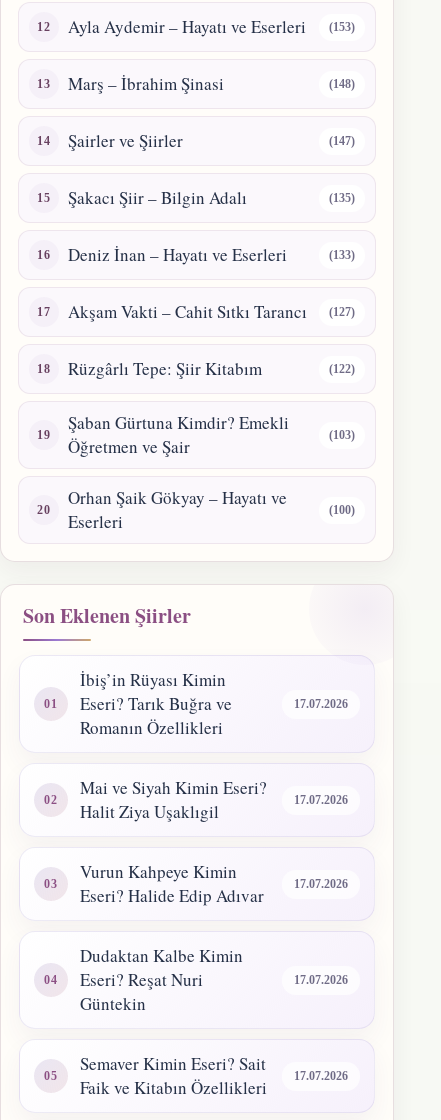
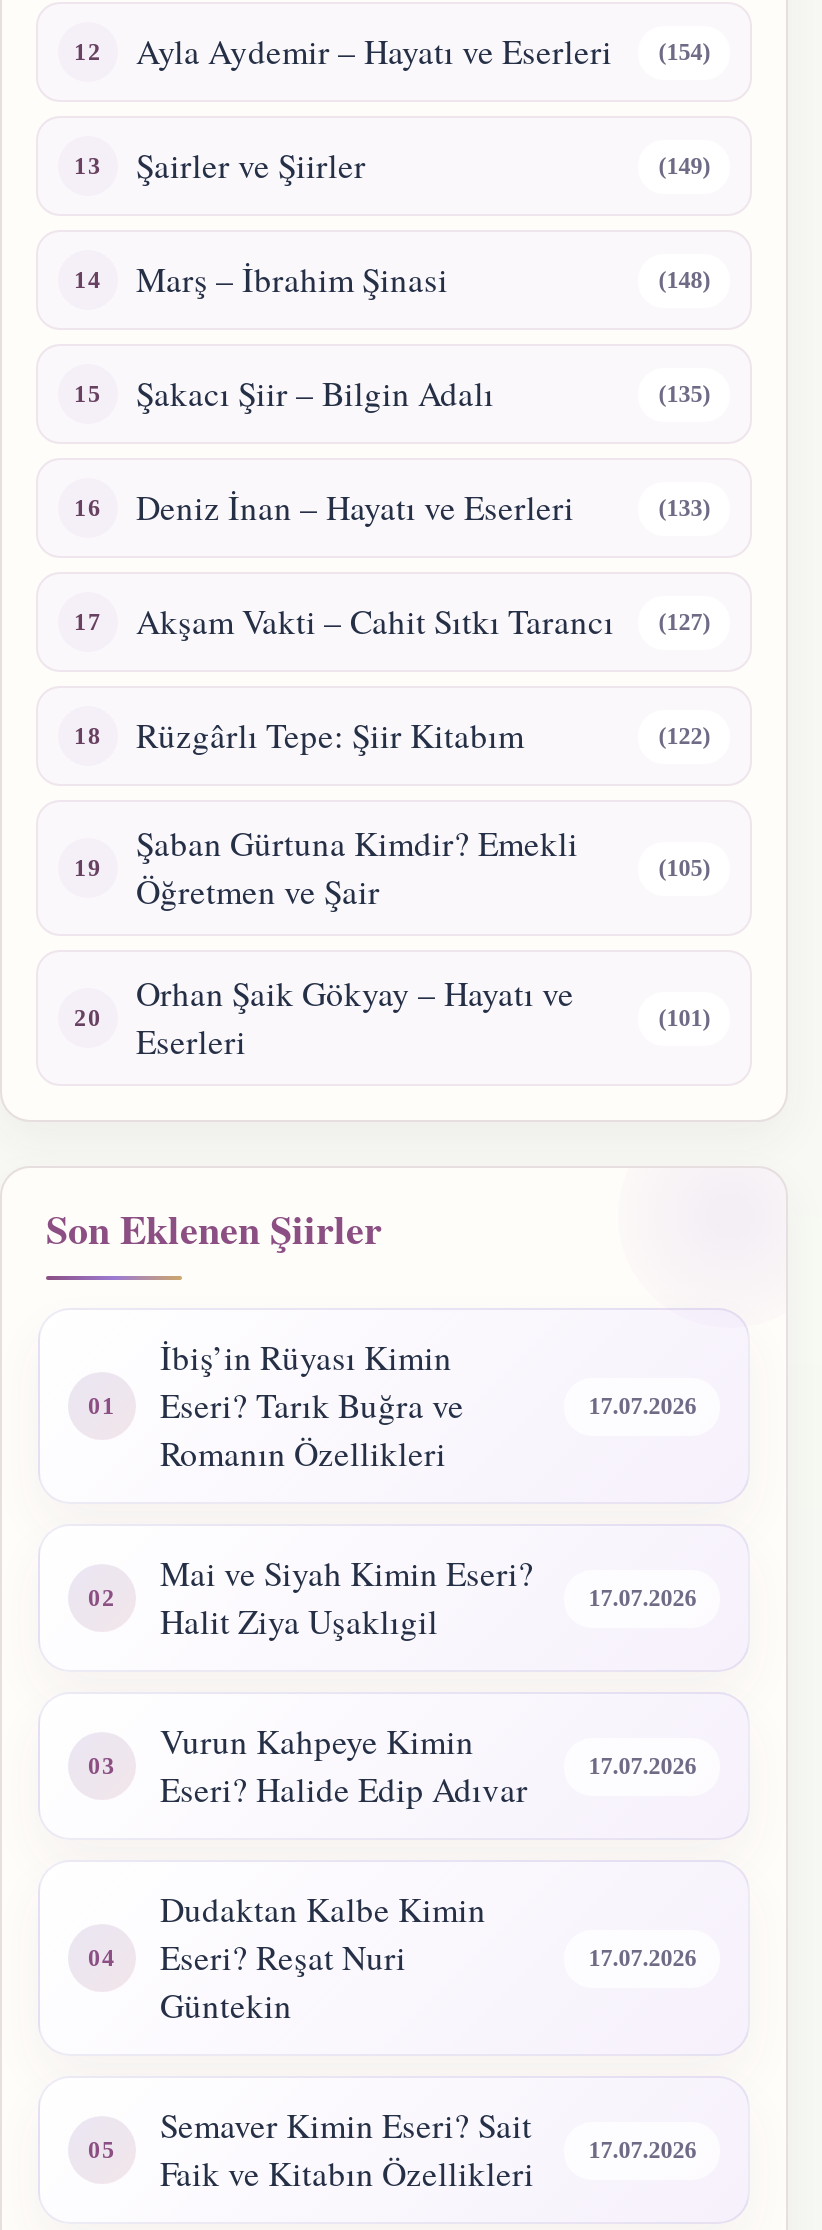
- (153)
+ (154)
+ (149)

moved down: Marş – İbrahim Şinasi | (148)

moved up: Şairler ve Şiirler

- (147)

- (103)
+ (105)

- (100)
+ (101)
